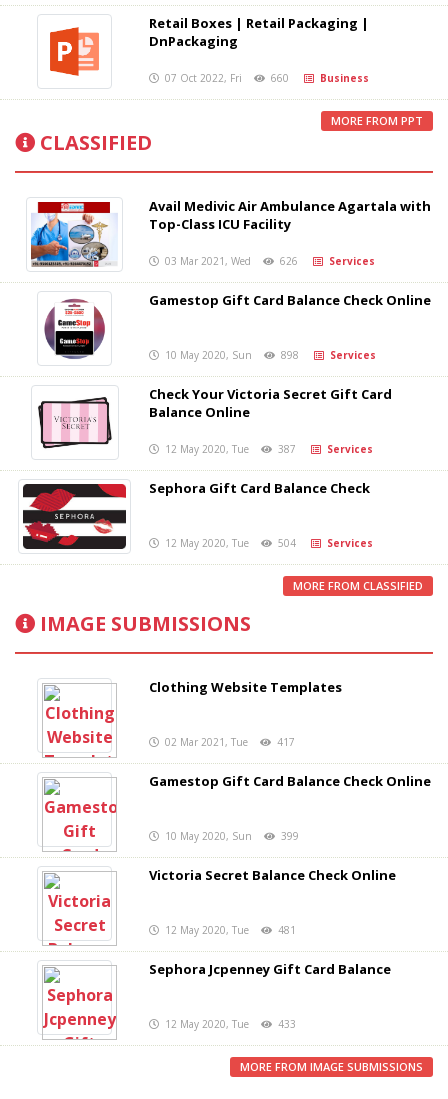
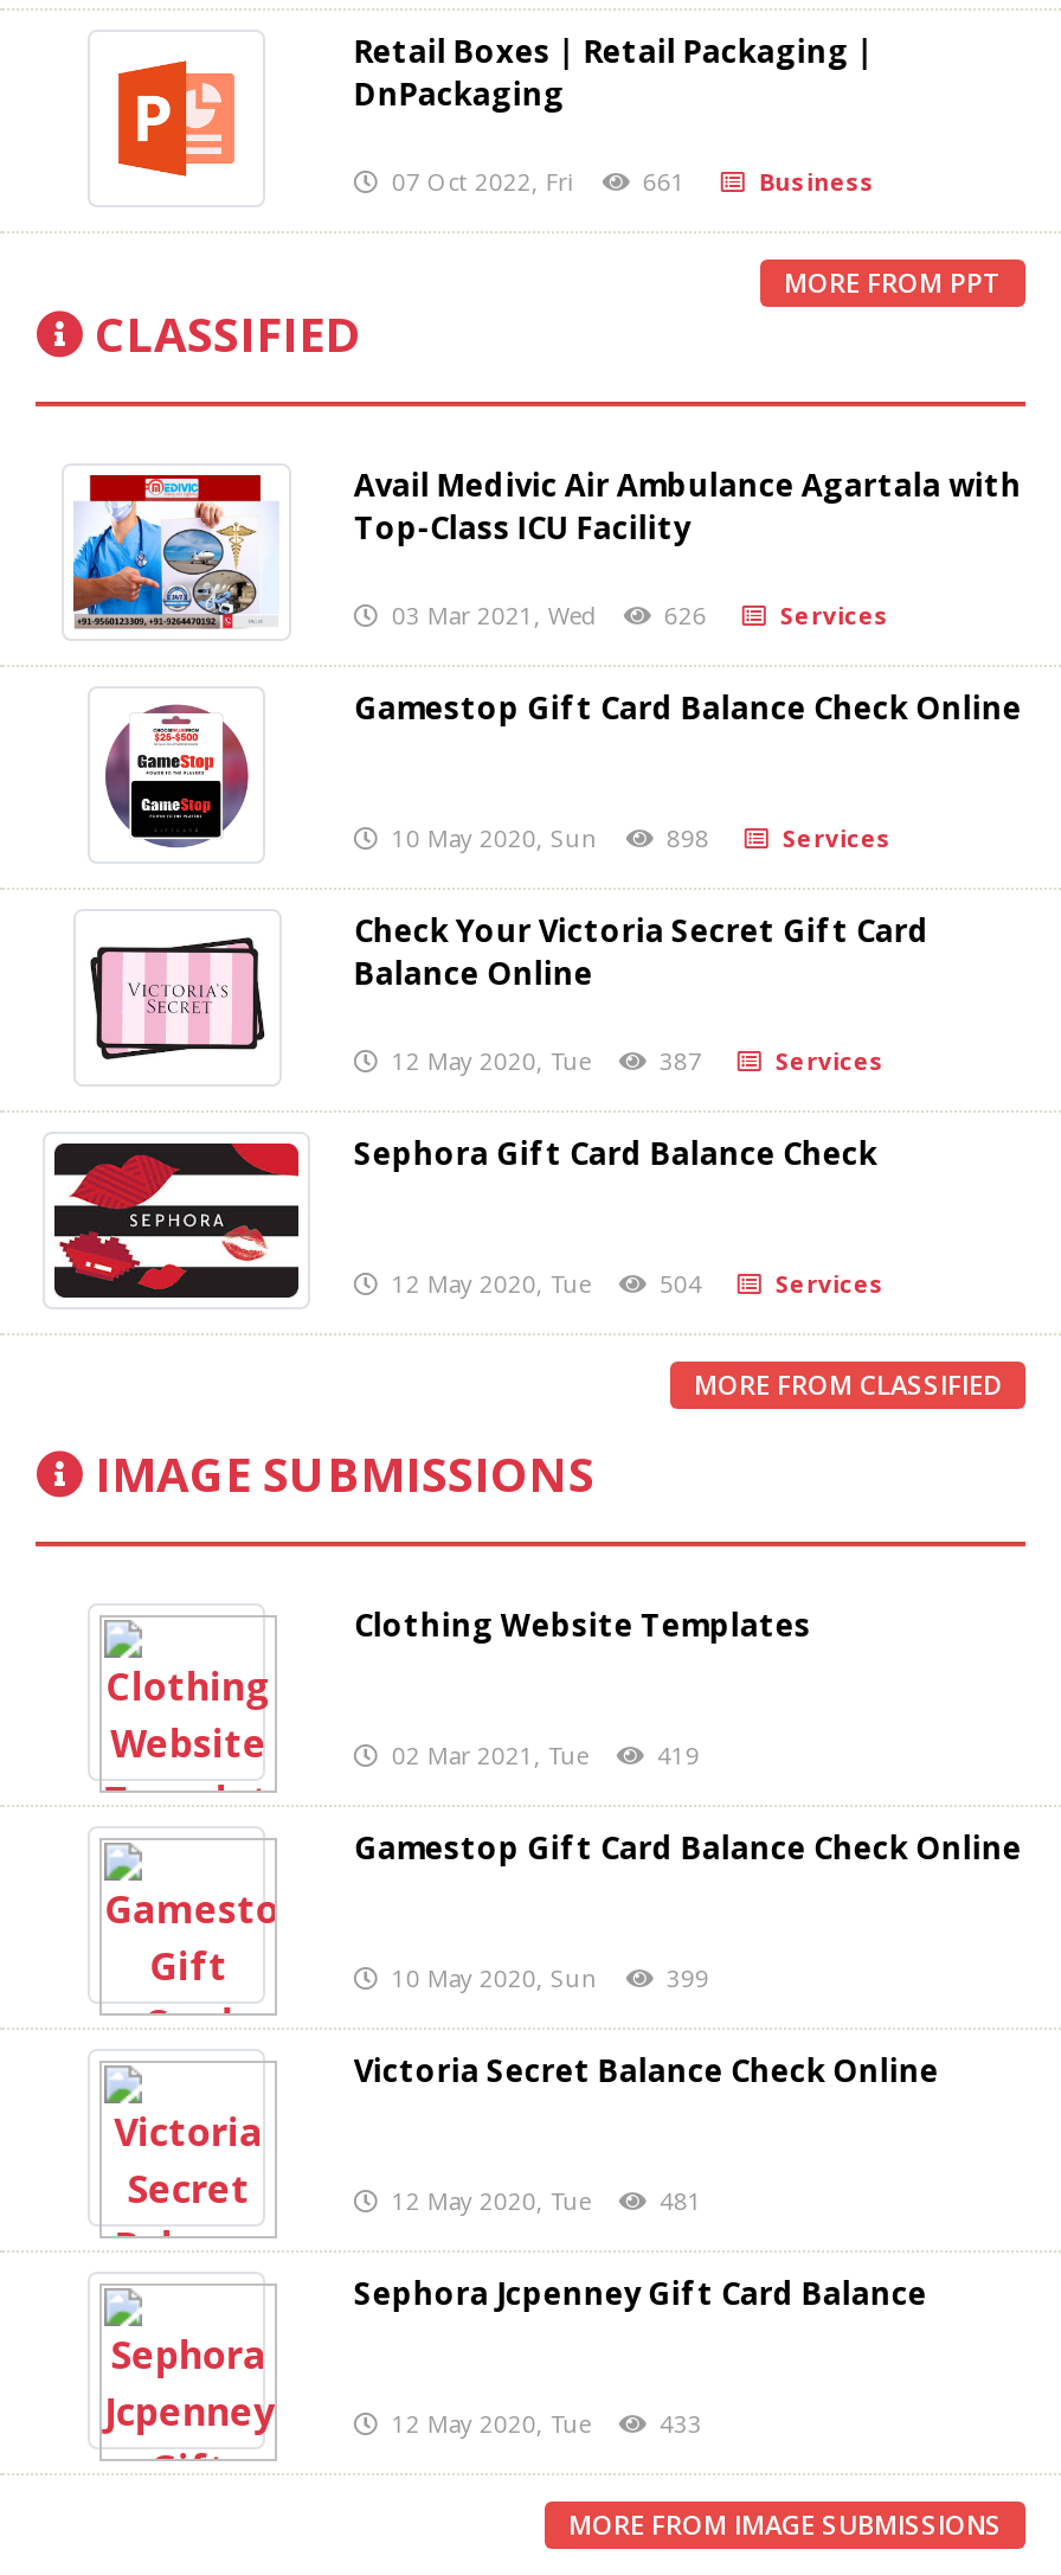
- 07 Oct 2022, Fri 660 Business
+ 07 Oct 2022, Fri 661 Business

- 02 Mar 2021, Tue 417
+ 02 Mar 2021, Tue 419
